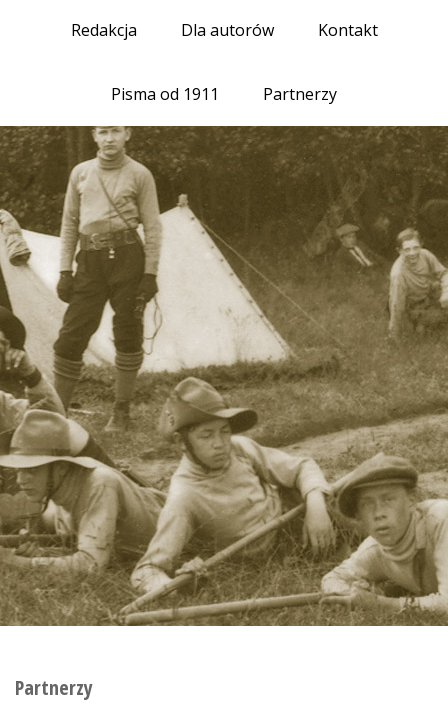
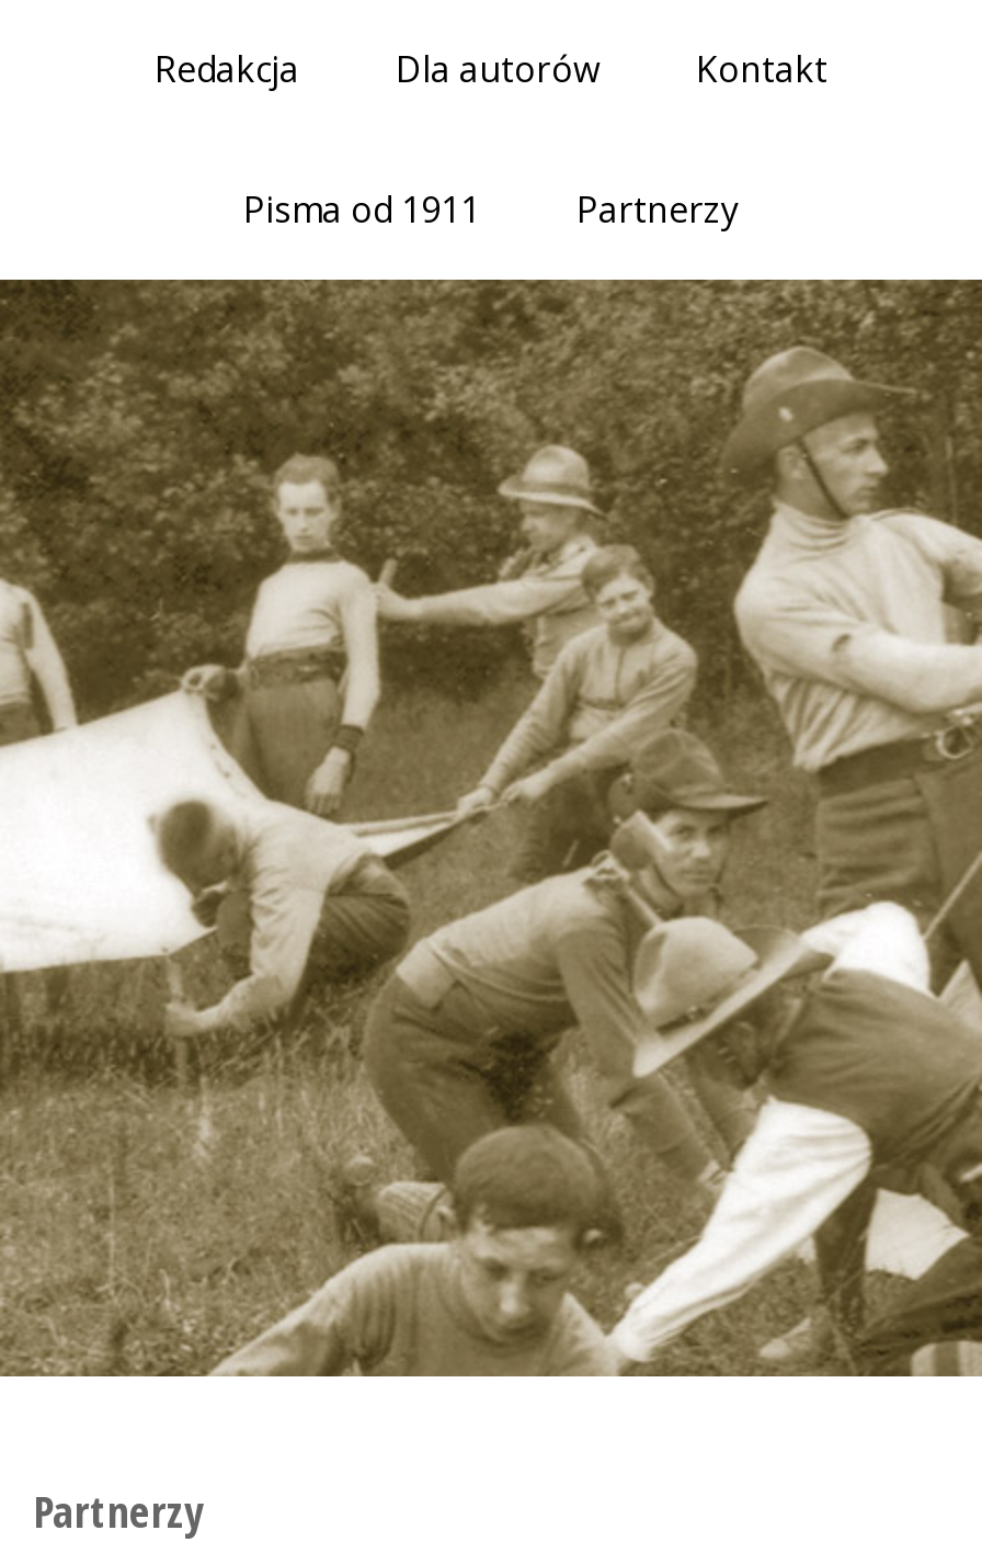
- [image]
+ [image]
